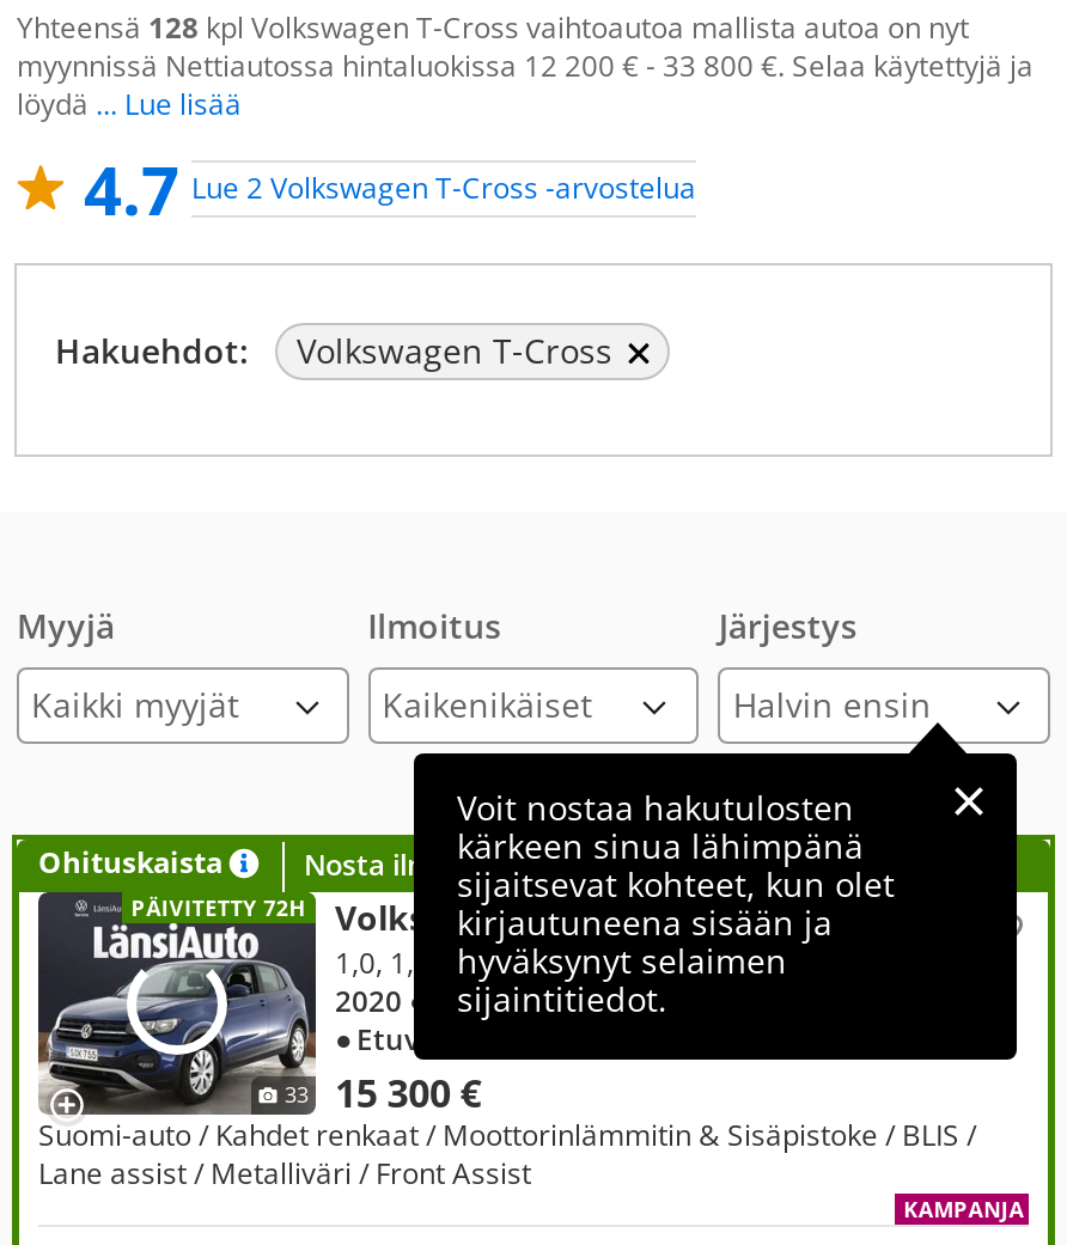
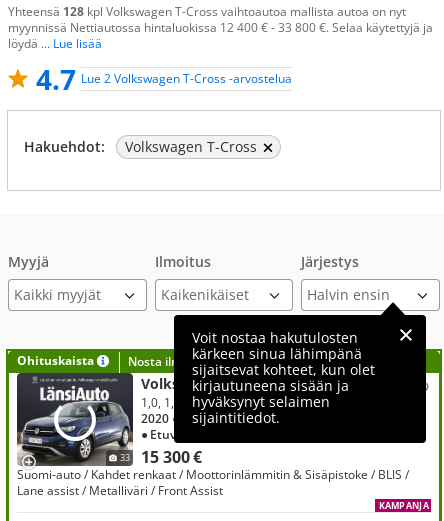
- myynnissä Nettiautossa hintaluokissa 12 200 € - 33 800 €. Selaa käytettyjä ja
+ myynnissä Nettiautossa hintaluokissa 12 400 € - 33 800 €. Selaa käytettyjä ja

- PÄIVITETTY 72H
